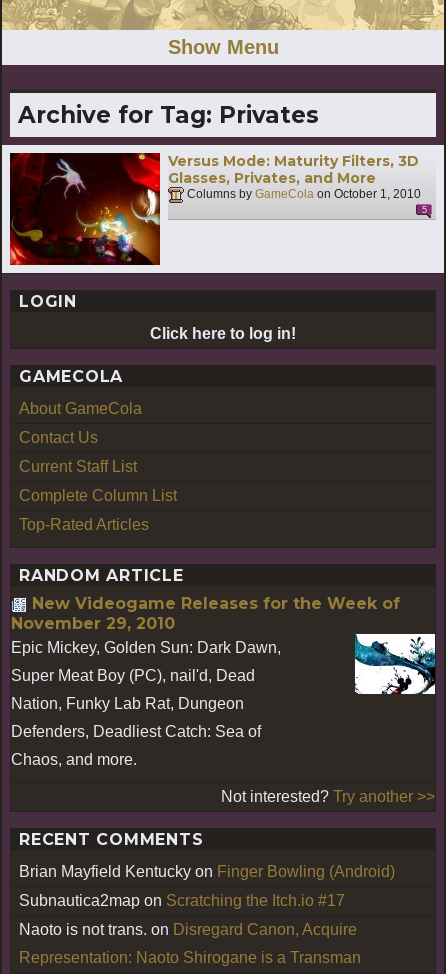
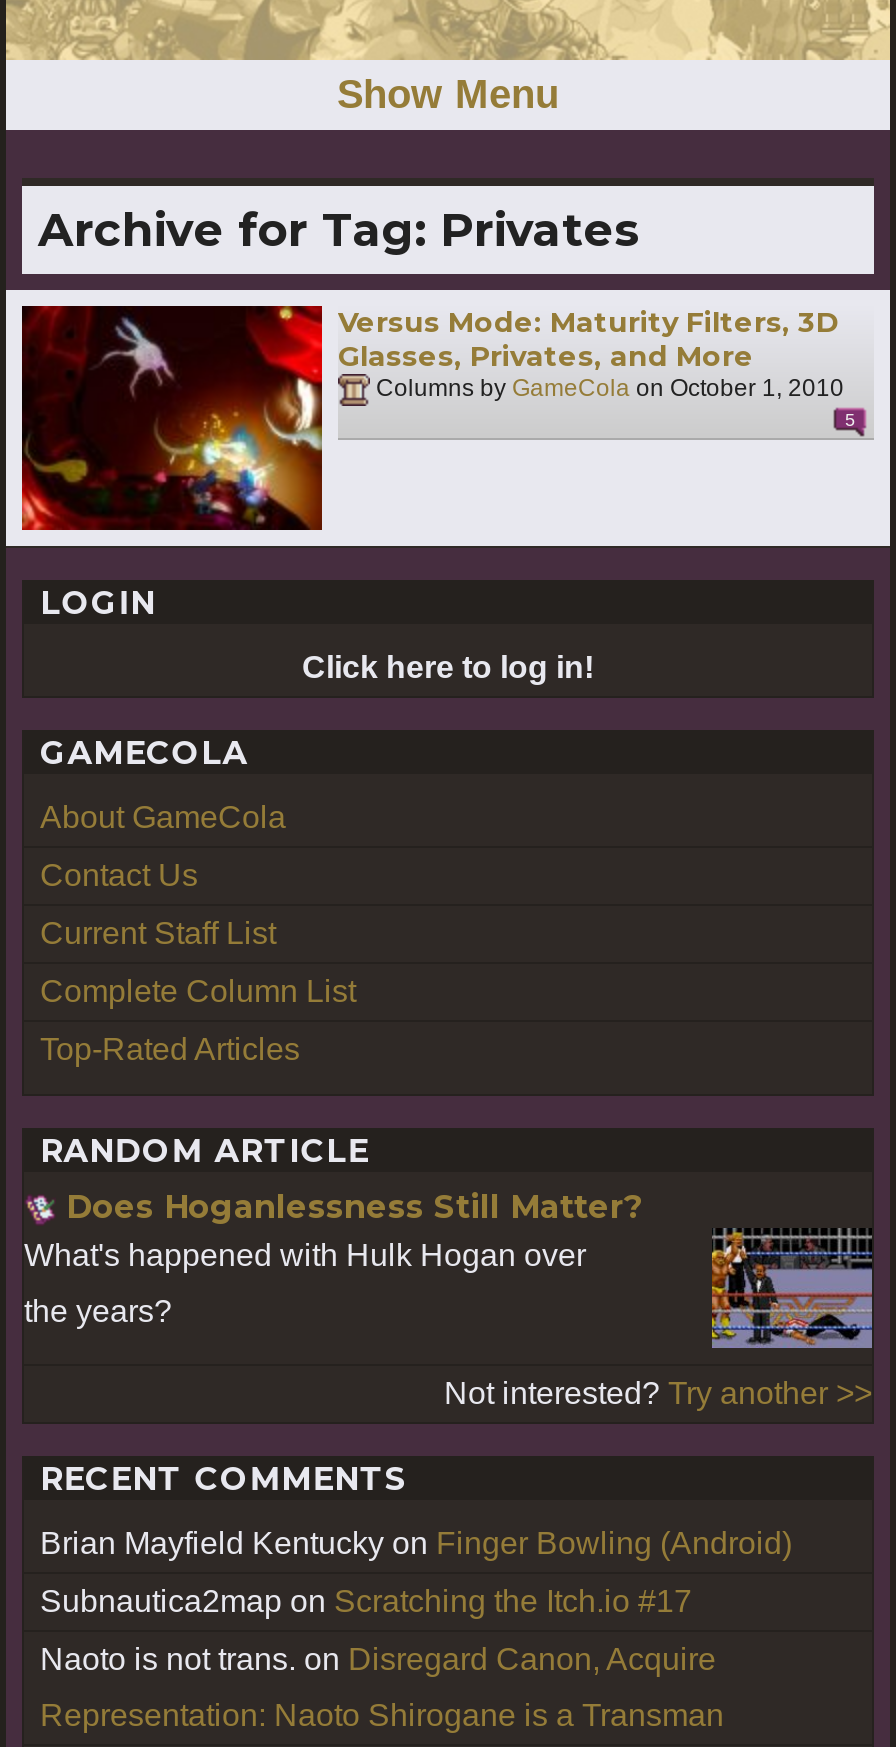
- [image]
- New Videogame Releases for the Week of
- November 29, 2010
- Epic Mickey, Golden Sun: Dark Dawn,
- Super Meat Boy (PC), nail'd, Dead
- Nation, Funky Lab Rat, Dungeon
- Defenders, Deadliest Catch: Sea of
- Chaos, and more.
+ [image]
+ Does Hoganlessness Still Matter?
+ What's happened with Hulk Hogan over
+ the years?
